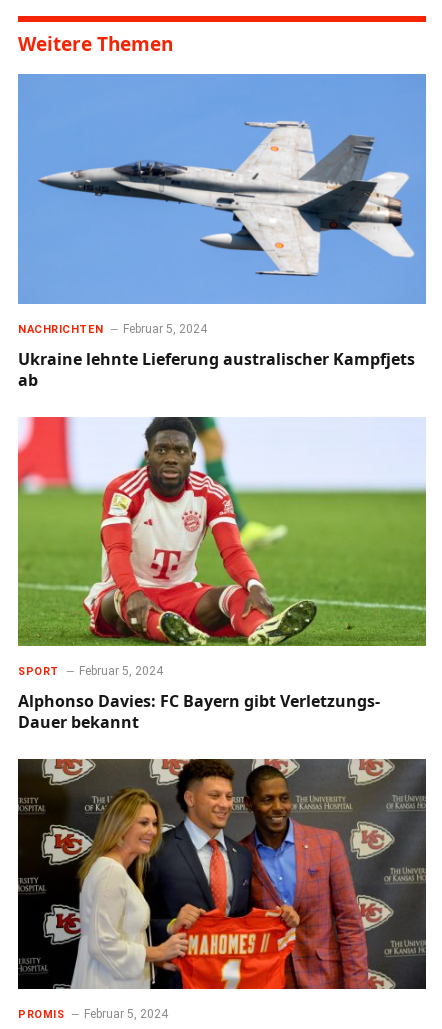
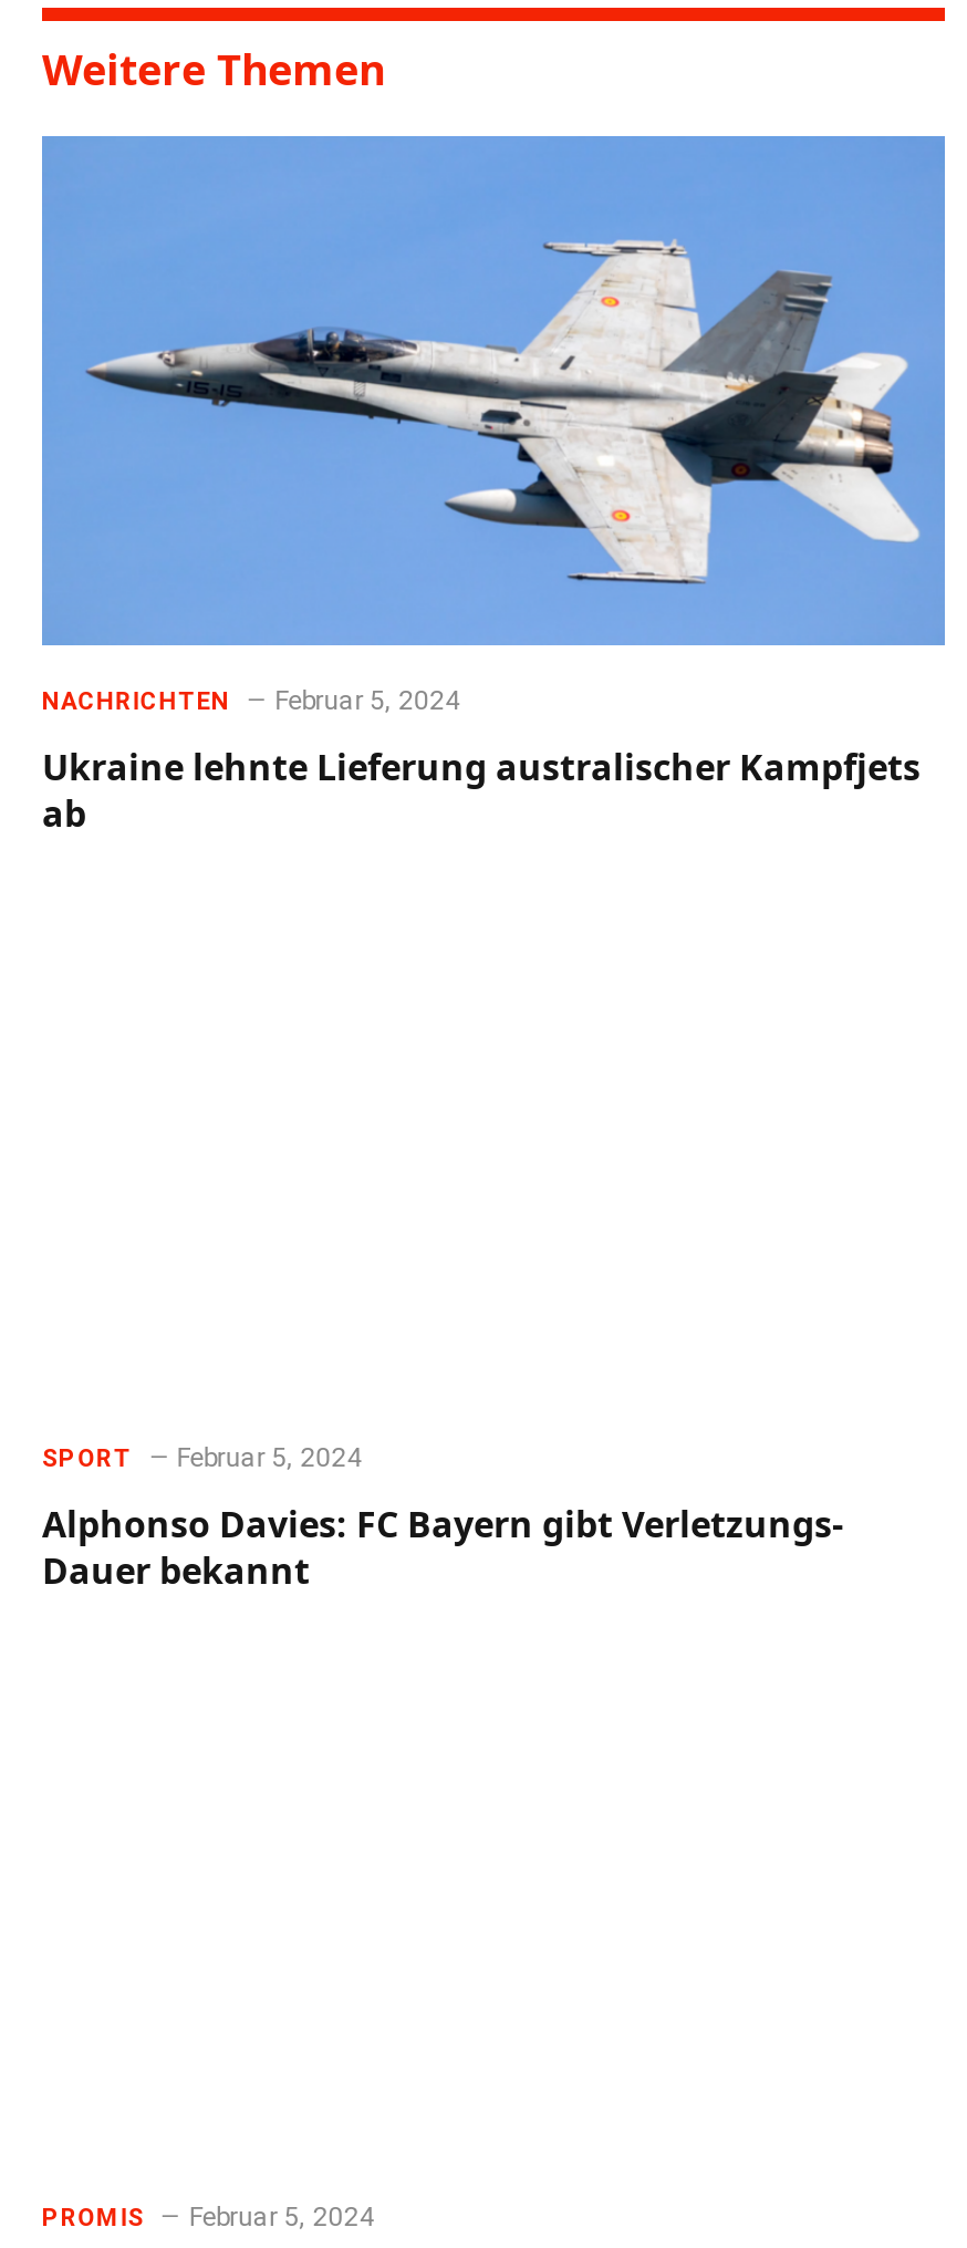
- [image]

- [image]
